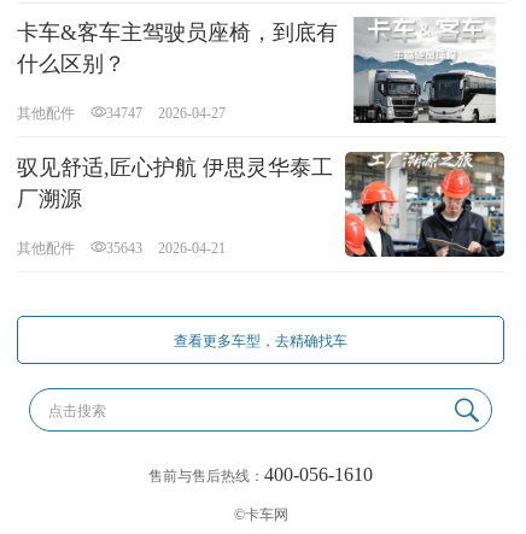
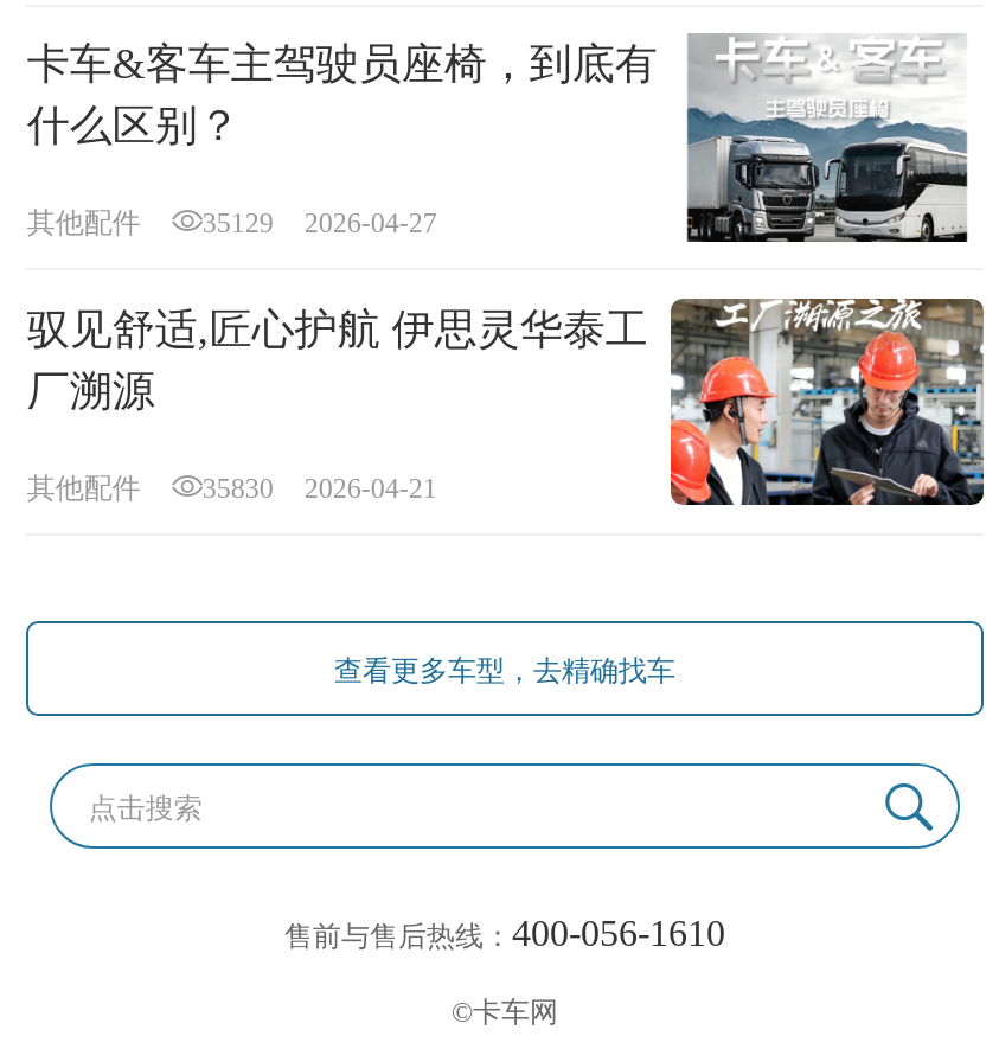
- 其他配件 34747 2026-04-27
+ 其他配件 35129 2026-04-27

- 其他配件 35643 2026-04-21
+ 其他配件 35830 2026-04-21
